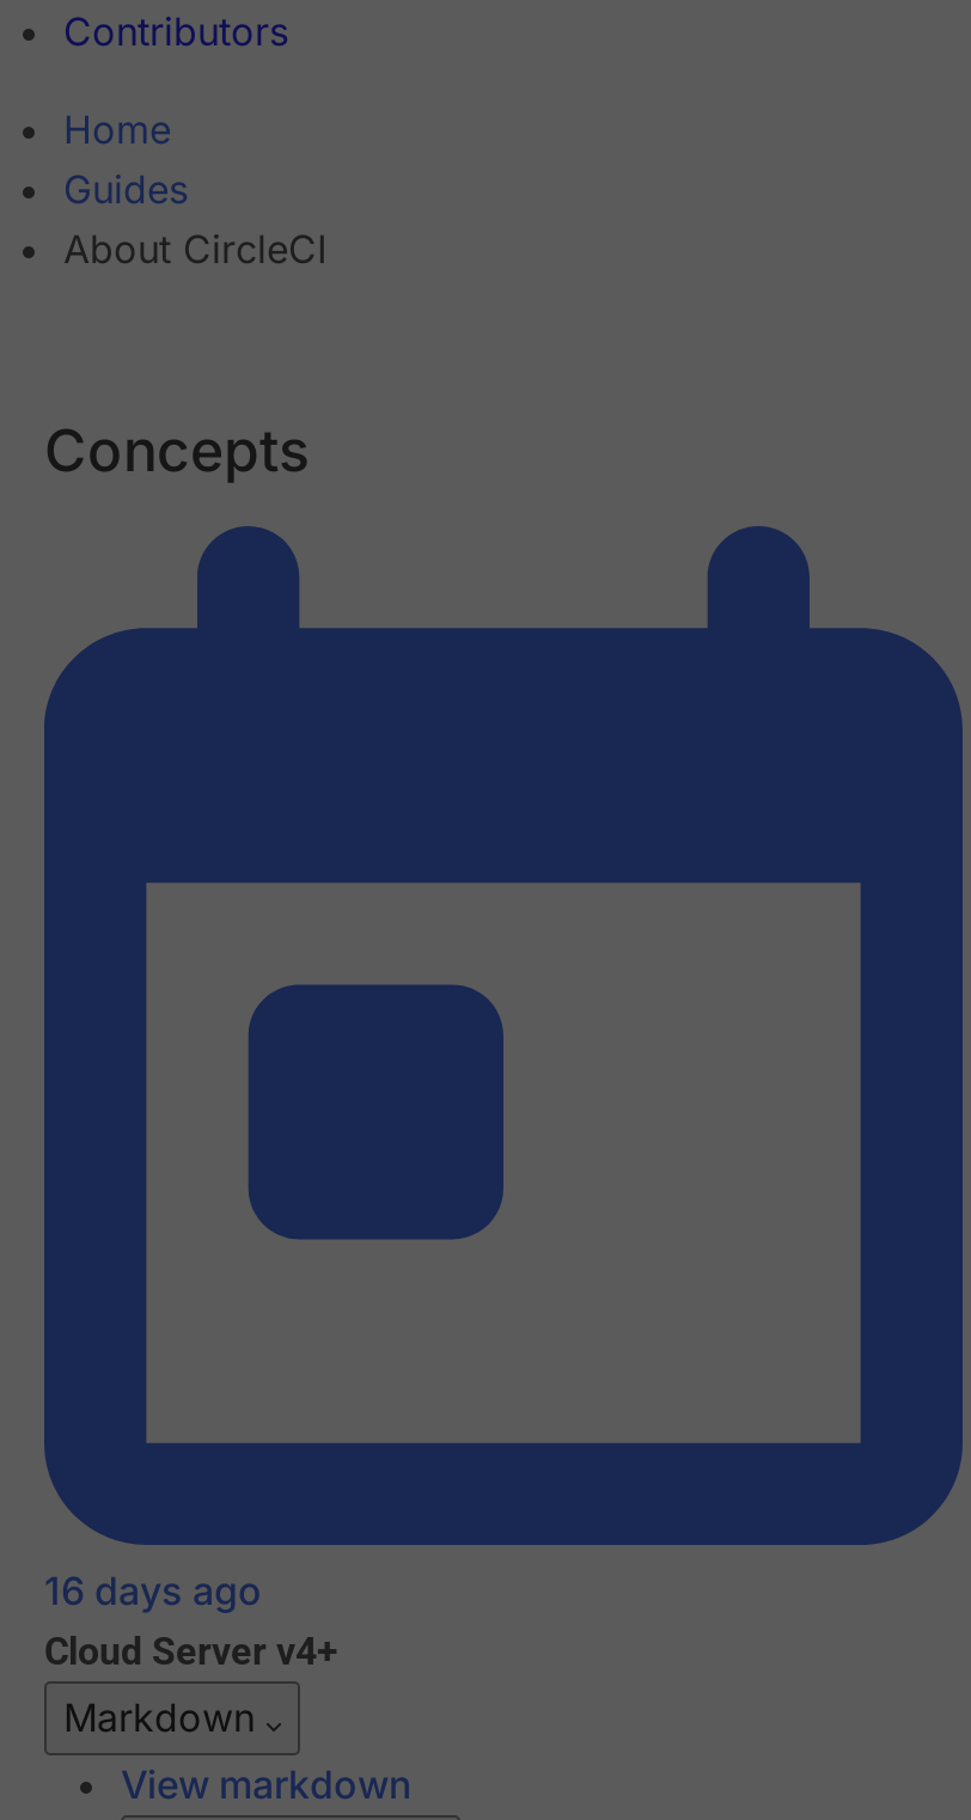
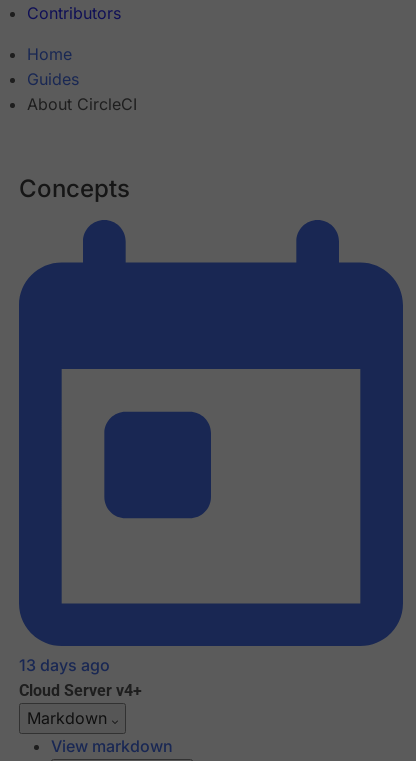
- 16 days ago
+ 13 days ago
